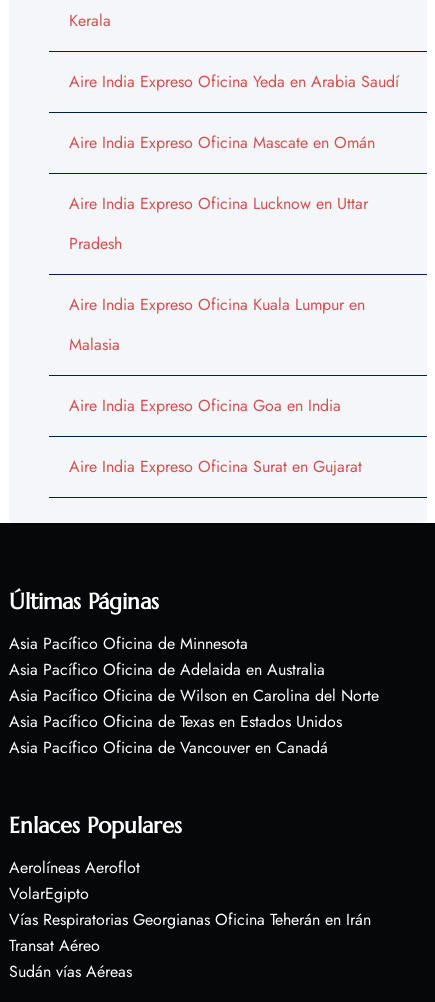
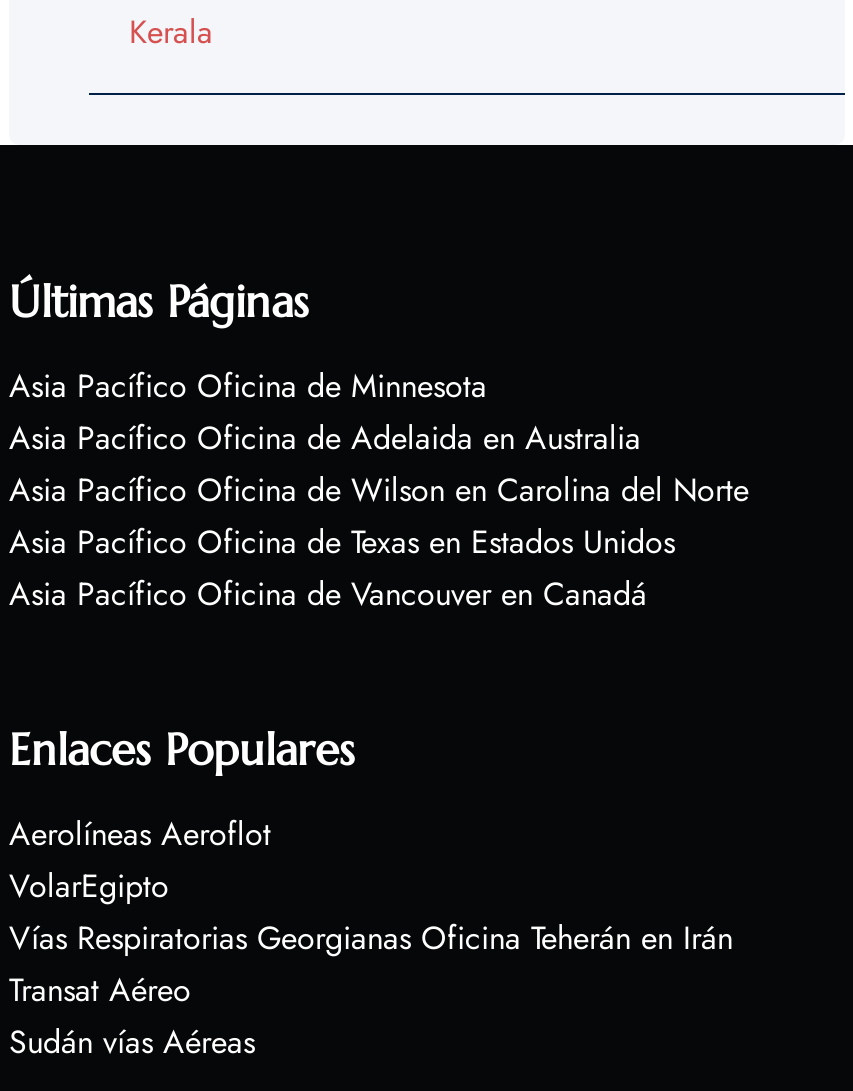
- Aire India Expreso Oficina Yeda en Arabia Saudí
- Aire India Expreso Oficina Mascate en Omán
- Aire India Expreso Oficina Lucknow en Uttar
- Pradesh
- Aire India Expreso Oficina Kuala Lumpur en
- Malasia
- Aire India Expreso Oficina Goa en India
- Aire India Expreso Oficina Surat en Gujarat
